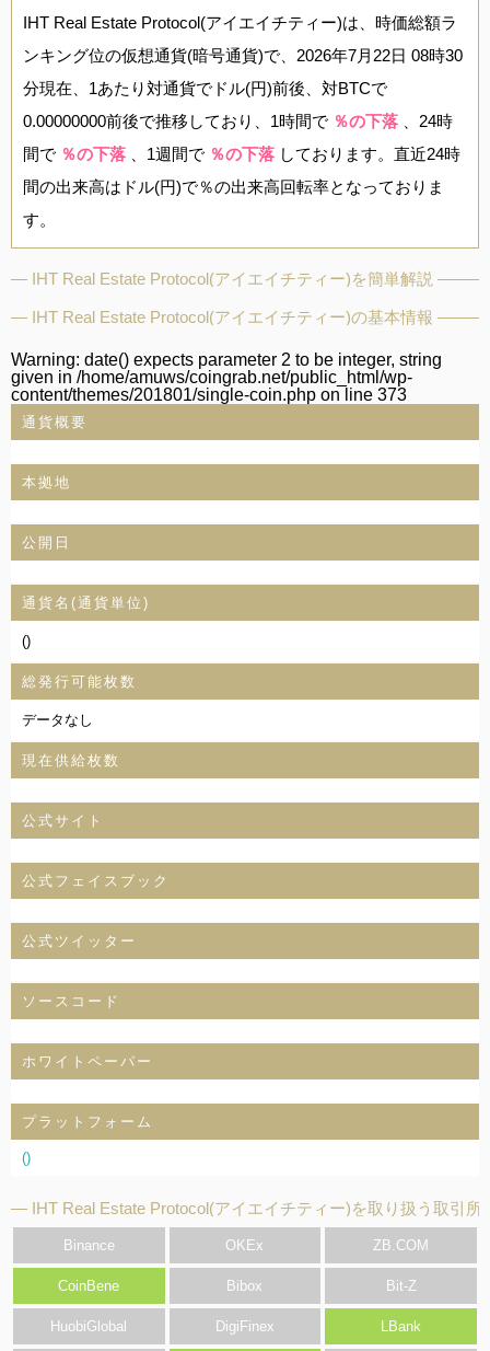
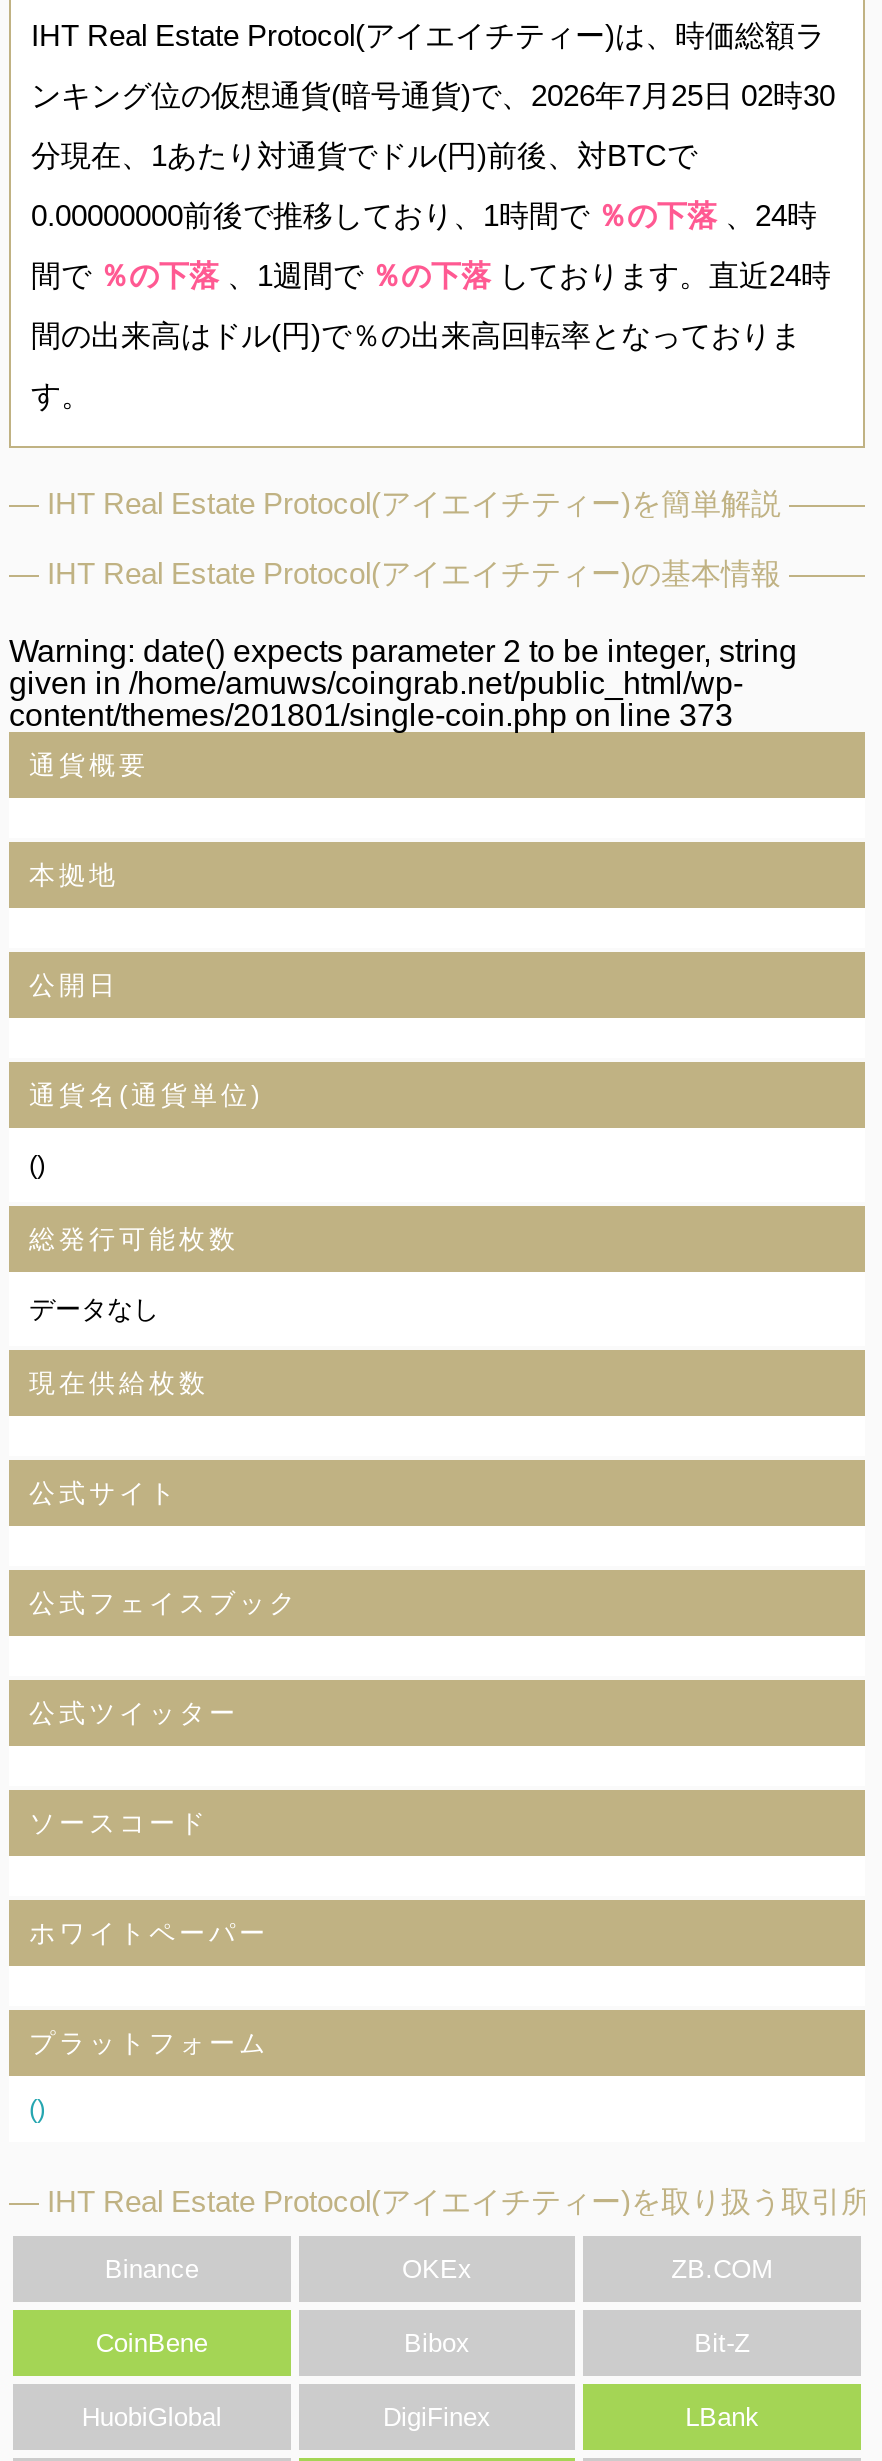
- ンキング位の仮想通貨(暗号通貨)で、2026年7月22日 08時30
+ ンキング位の仮想通貨(暗号通貨)で、2026年7月25日 02時30
